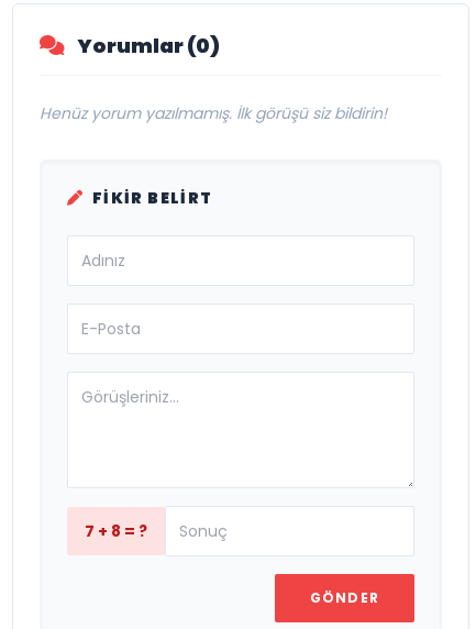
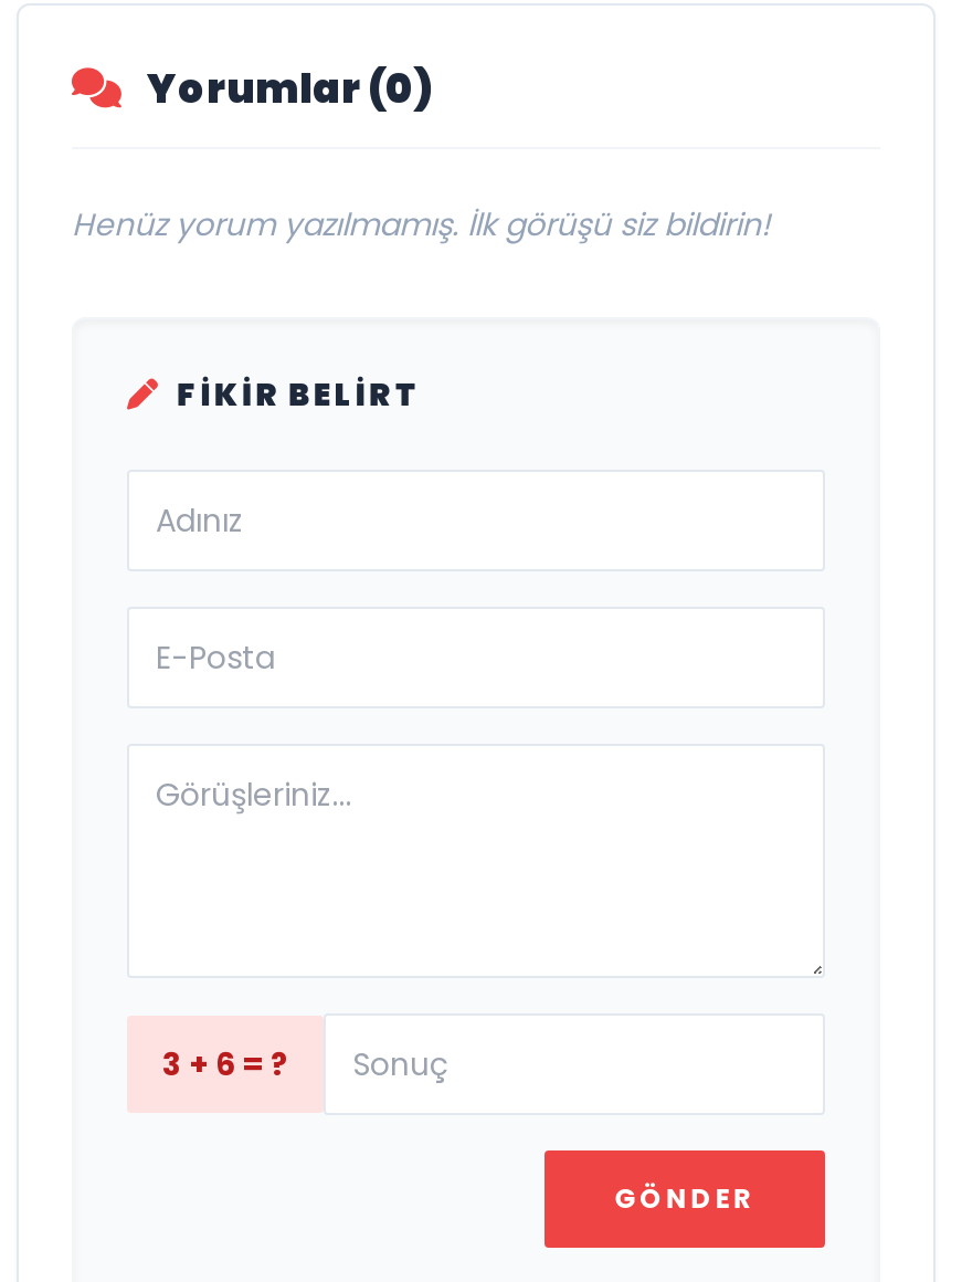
- 7 + 8 = ?
+ 3 + 6 = ?
